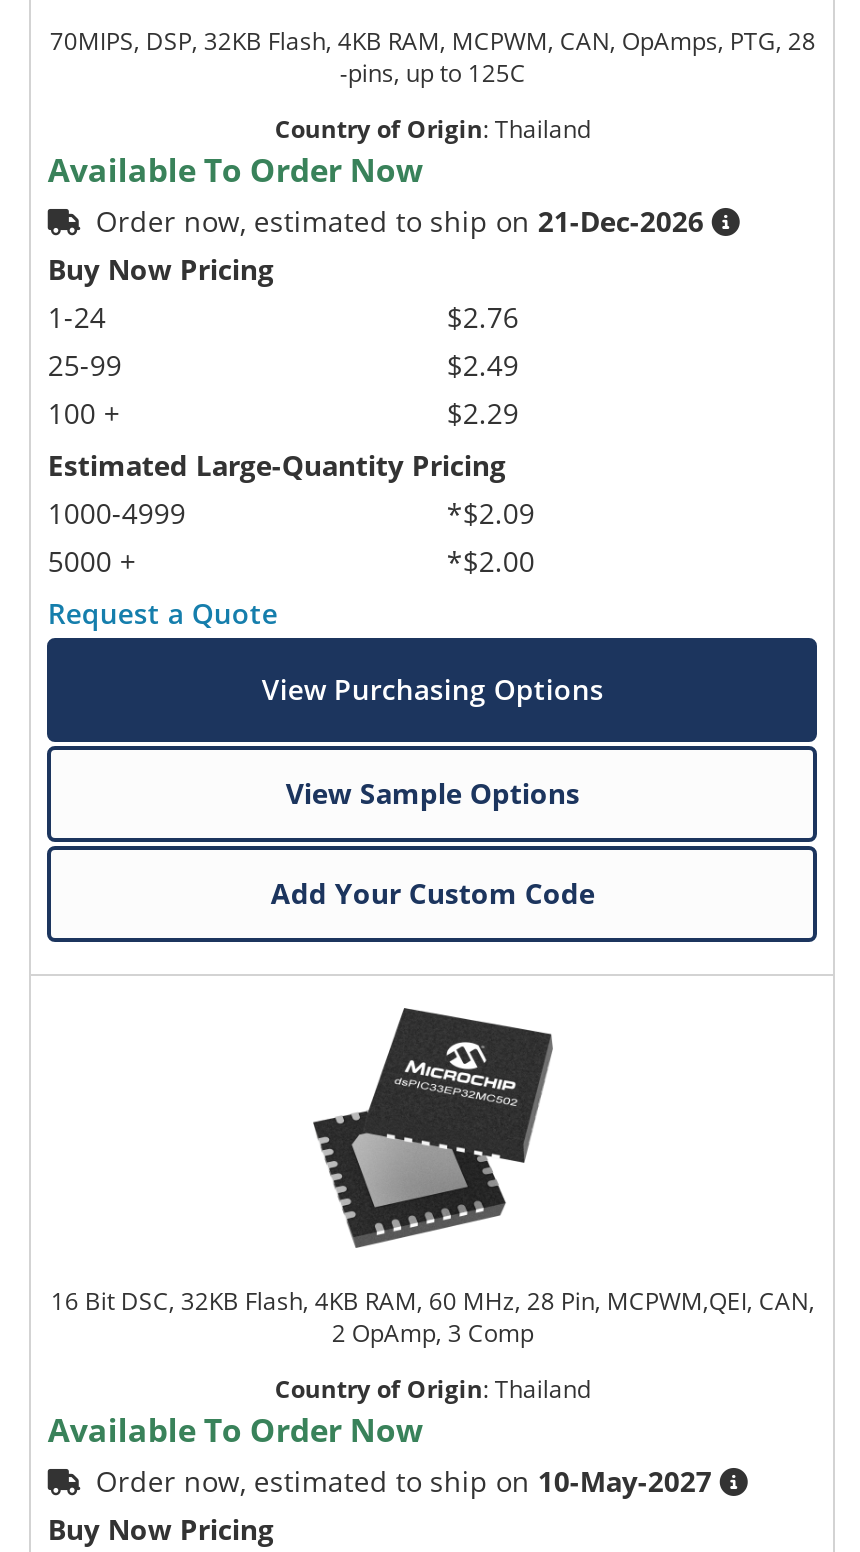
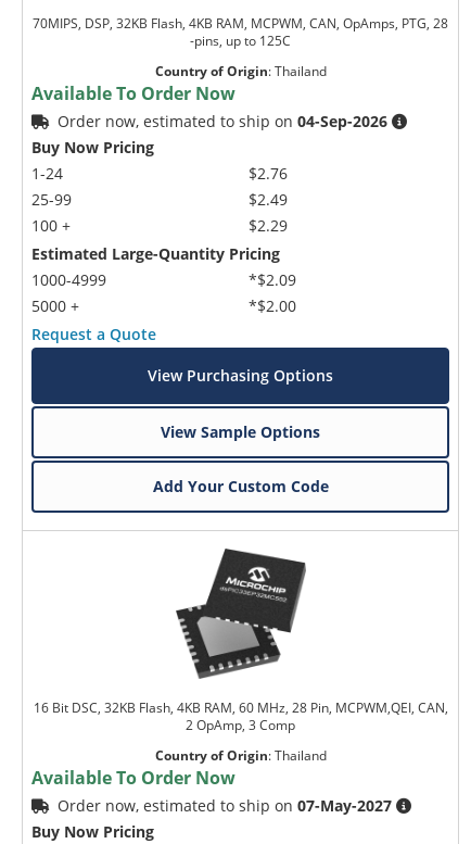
- Order now, estimated to ship on 21-Dec-2026
+ Order now, estimated to ship on 04-Sep-2026

- Order now, estimated to ship on 10-May-2027
+ Order now, estimated to ship on 07-May-2027
